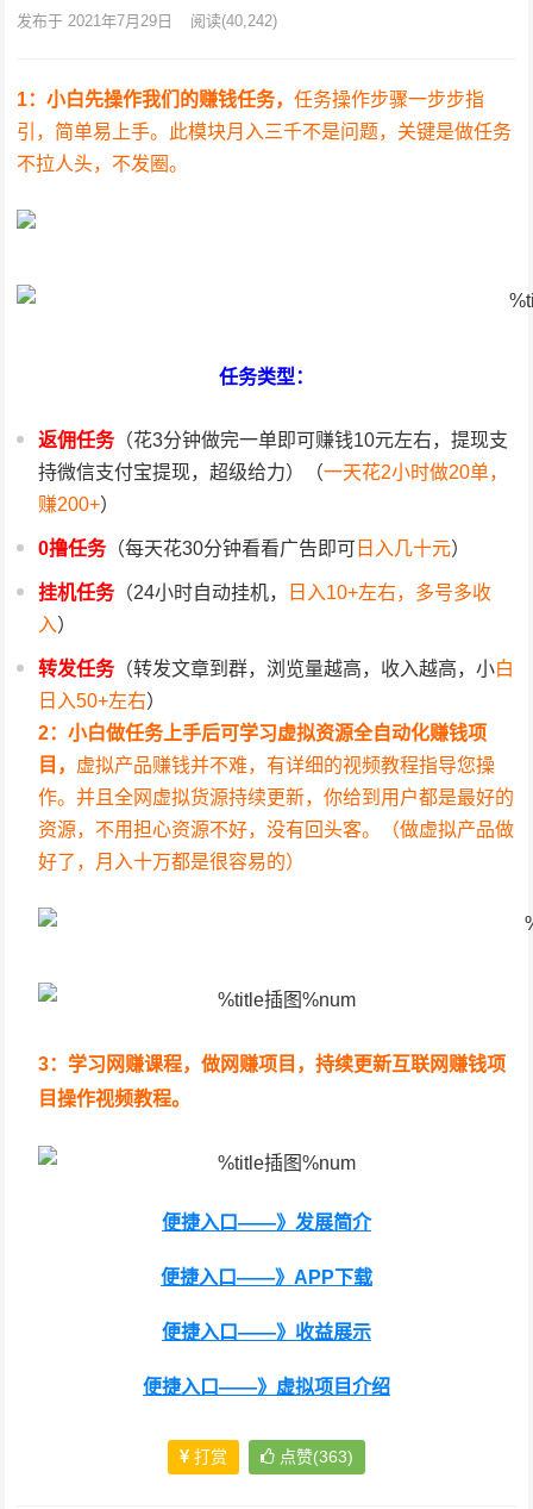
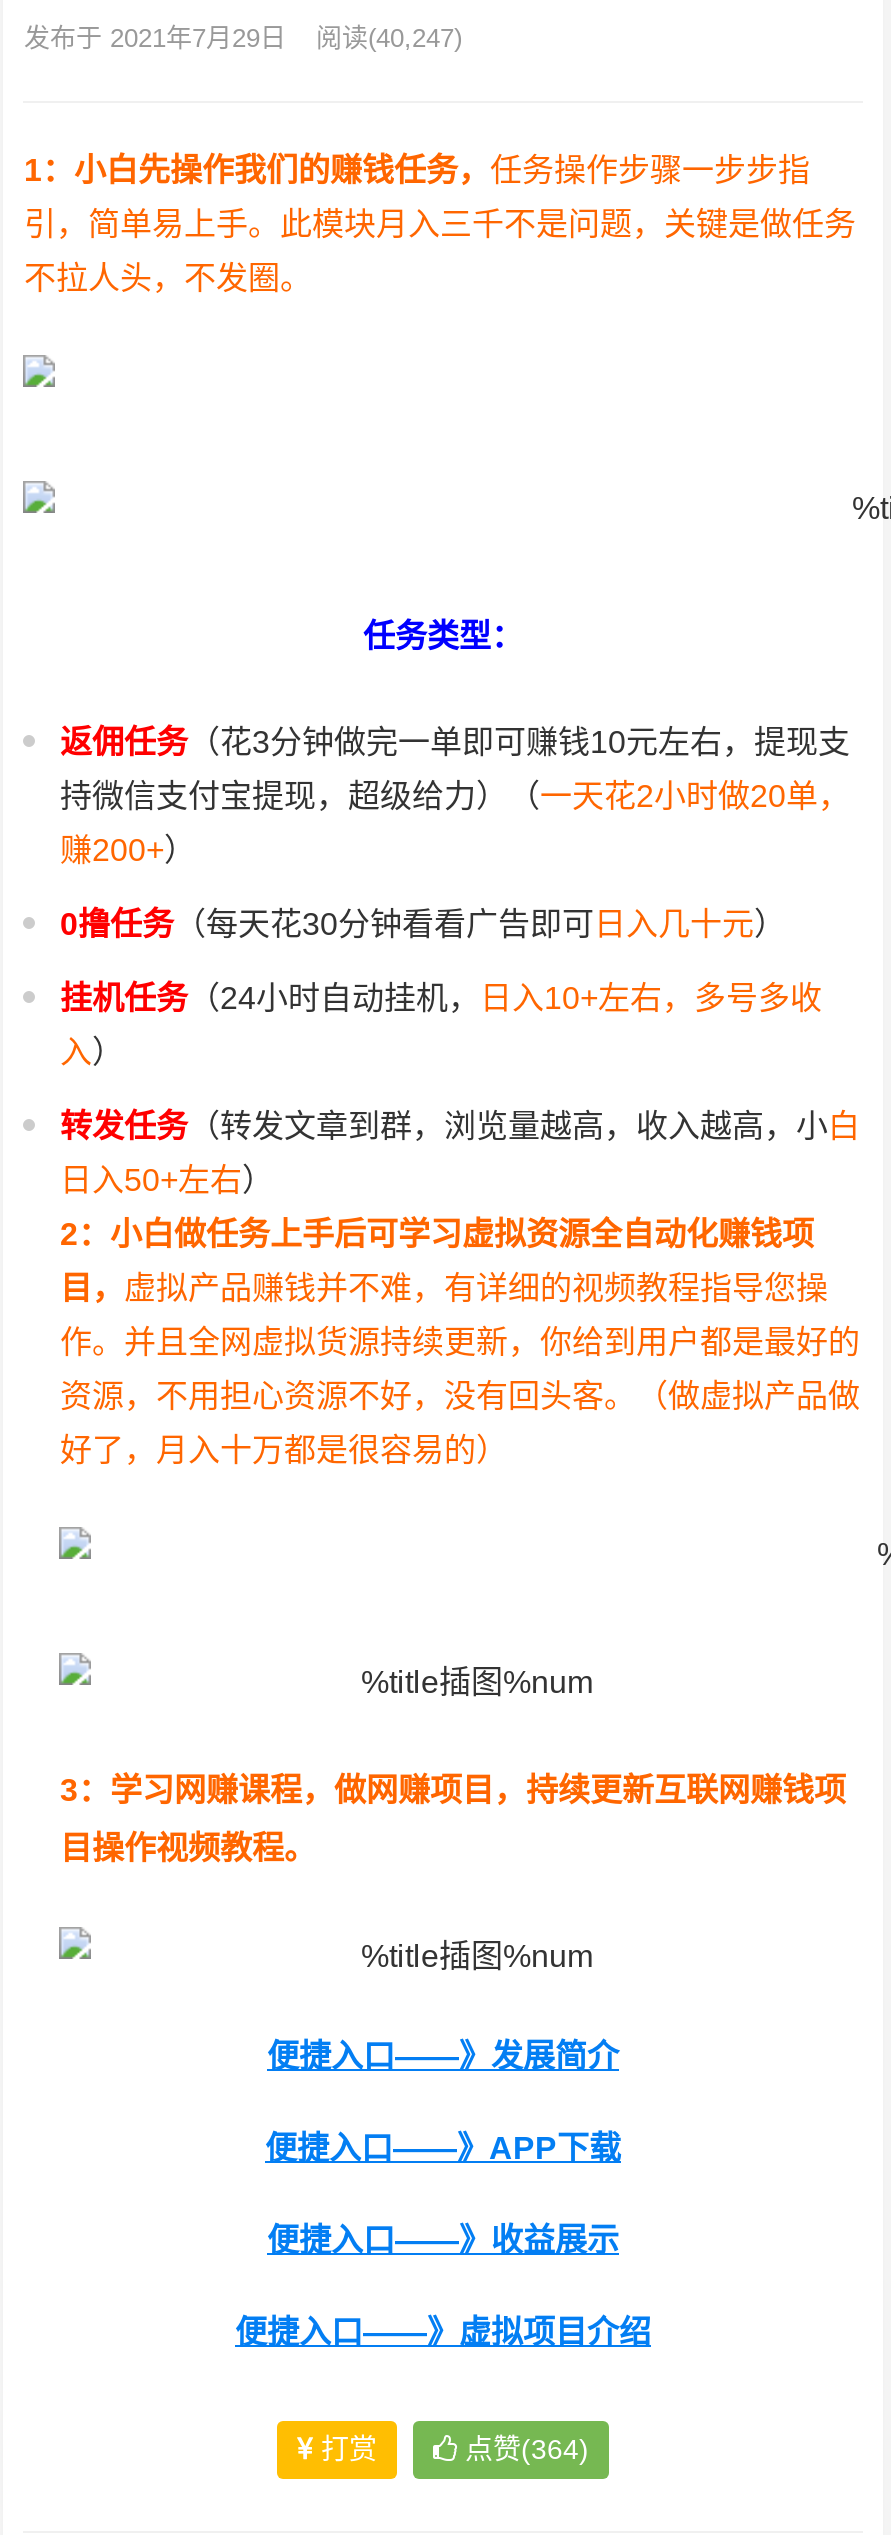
- 发布于 2021年7月29日 阅读(40,242)
+ 发布于 2021年7月29日 阅读(40,247)

- 点赞(363)
+ 点赞(364)
